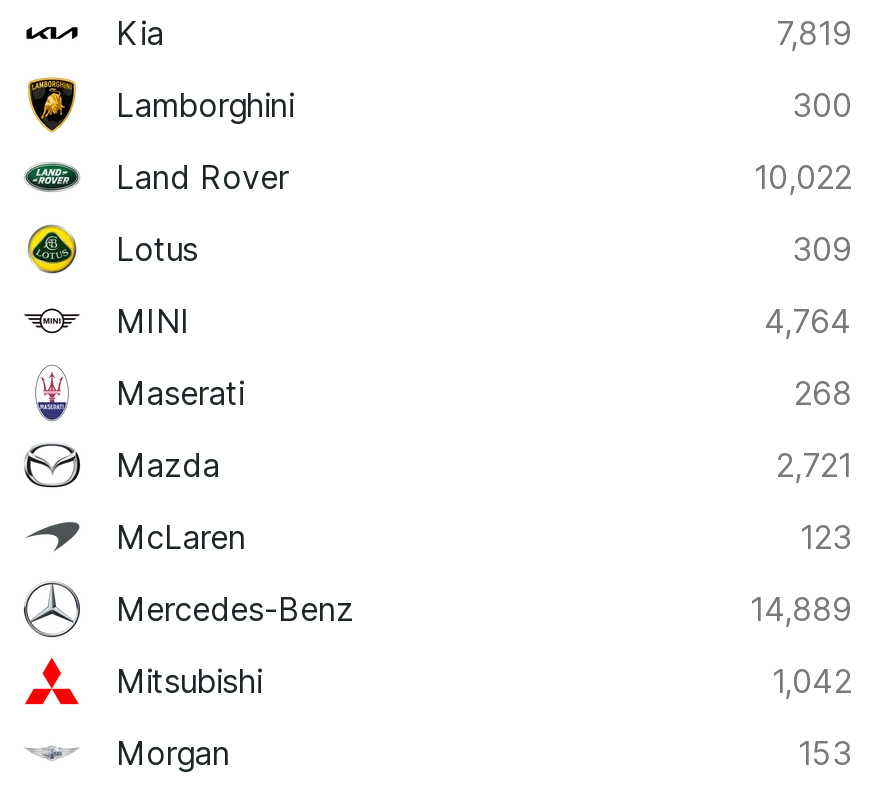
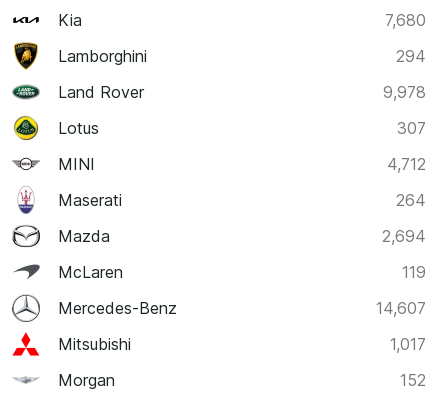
- 7,819
+ 7,680

- 300
+ 294

- 10,022
+ 9,978

- 309
+ 307

- 4,764
+ 4,712

- 268
+ 264

- 2,721
+ 2,694

- 123
+ 119

- 14,889
+ 14,607

- 1,042
+ 1,017

- 153
+ 152
